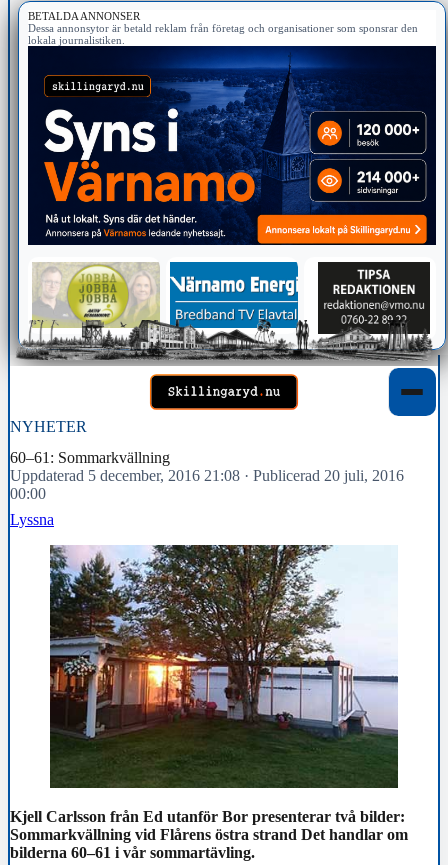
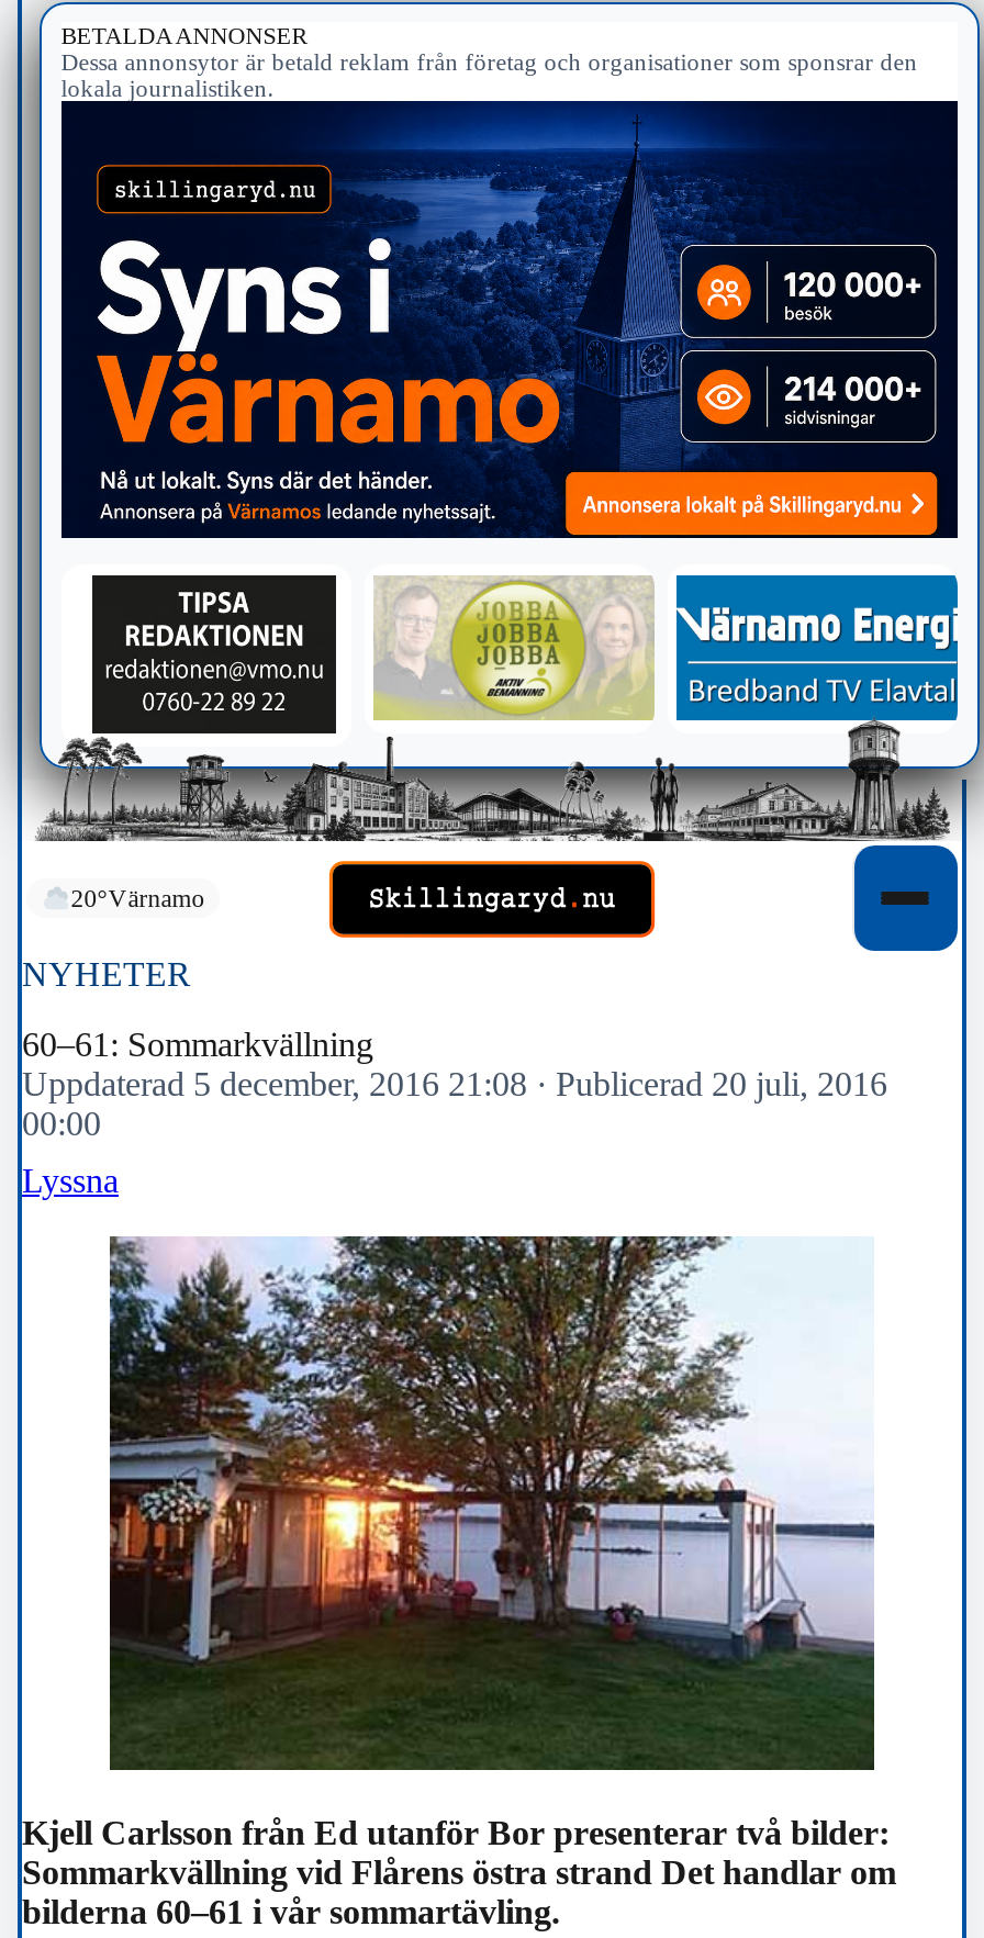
+ 20°Värnamo

- [image]
+ [image]
